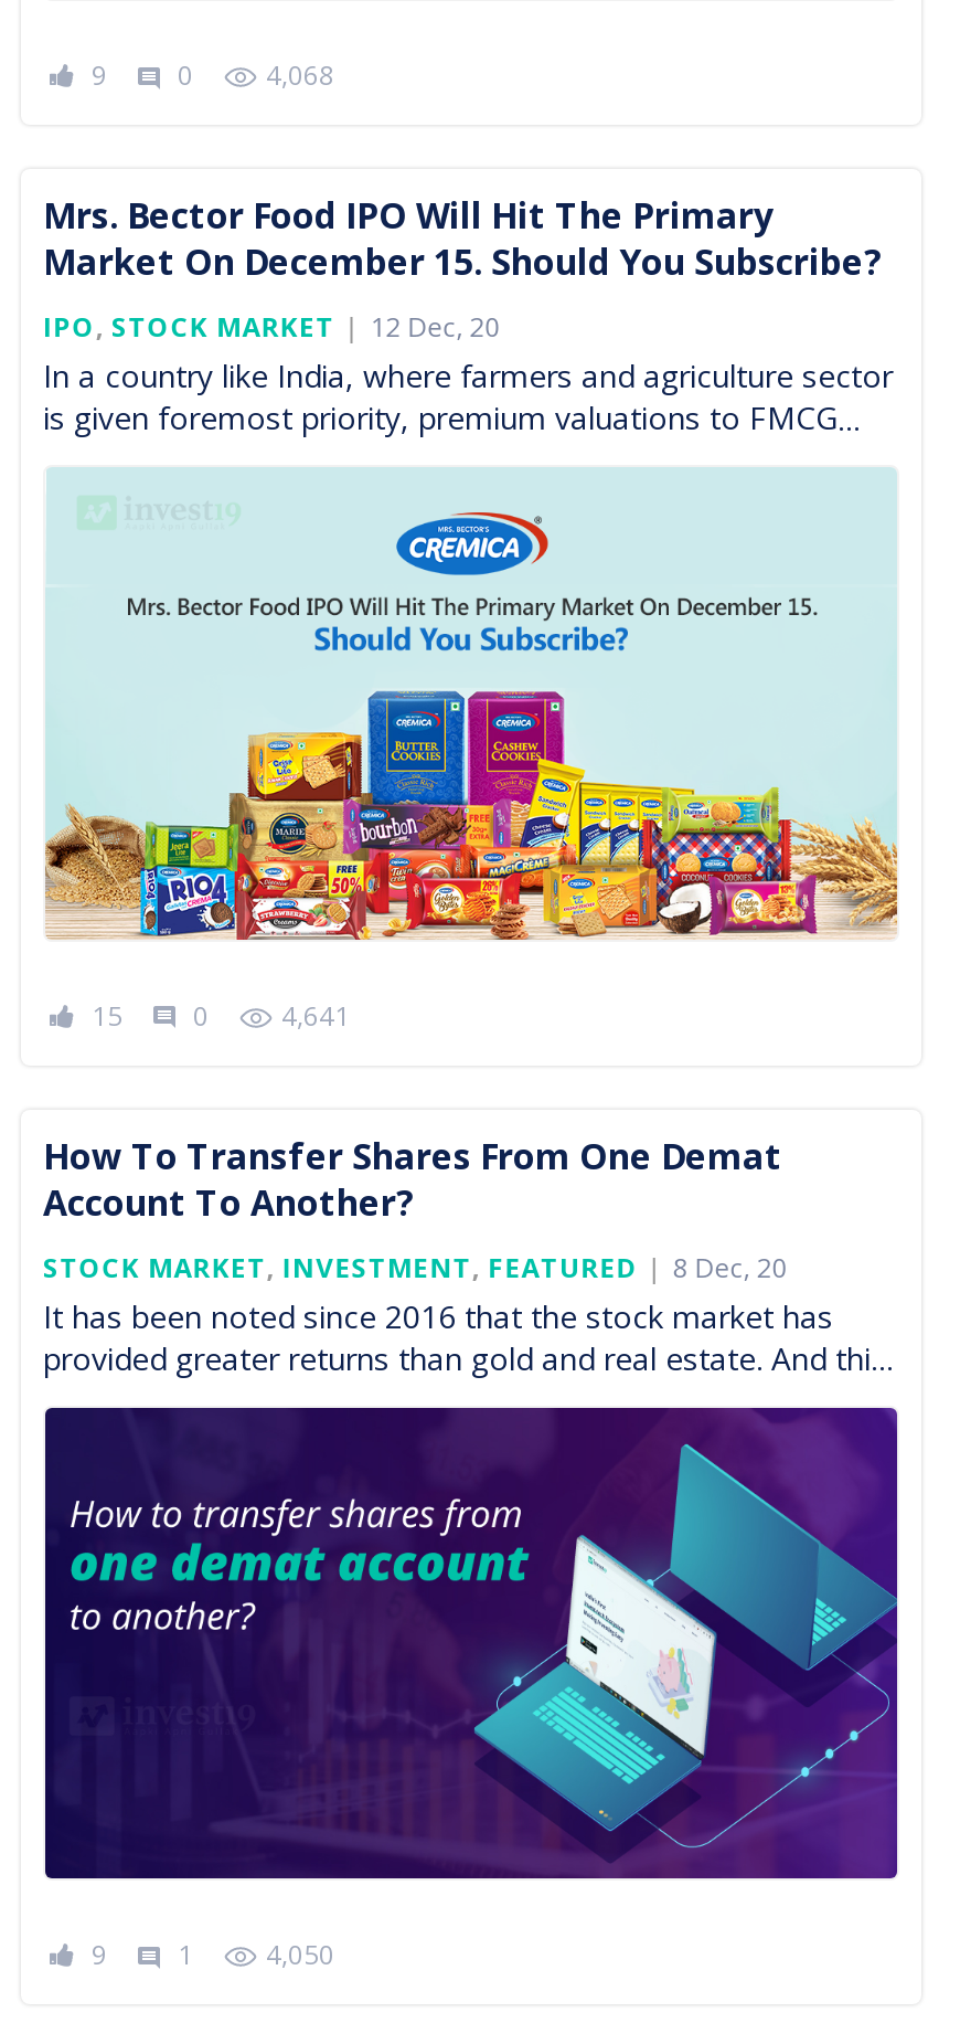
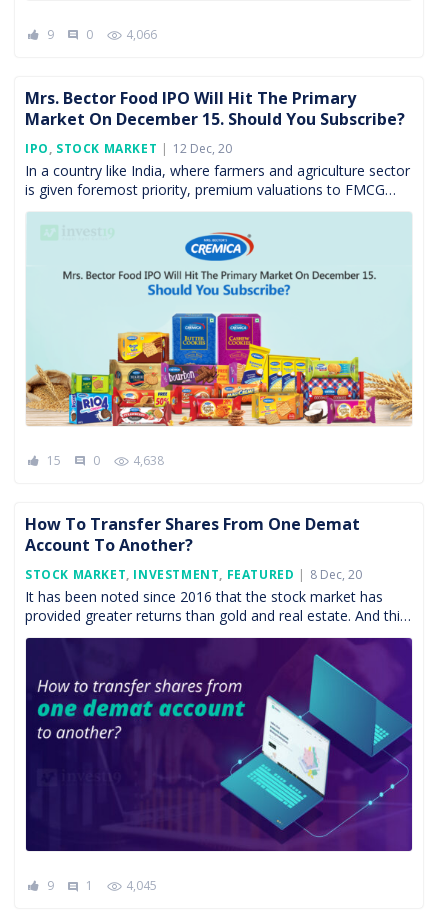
- 4,068
+ 4,066

- 4,641
+ 4,638

- 4,050
+ 4,045
